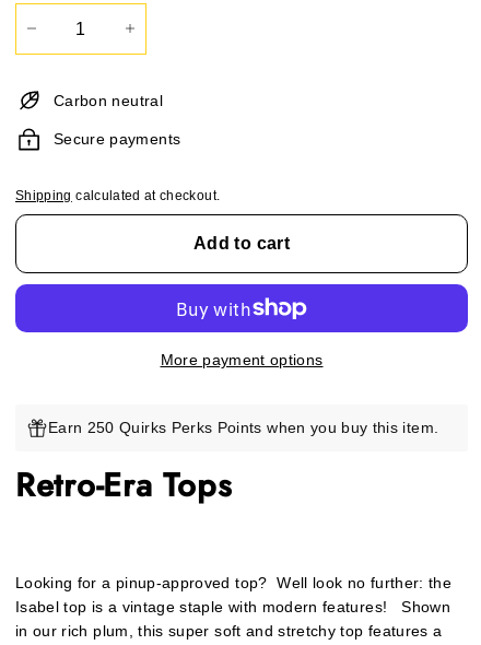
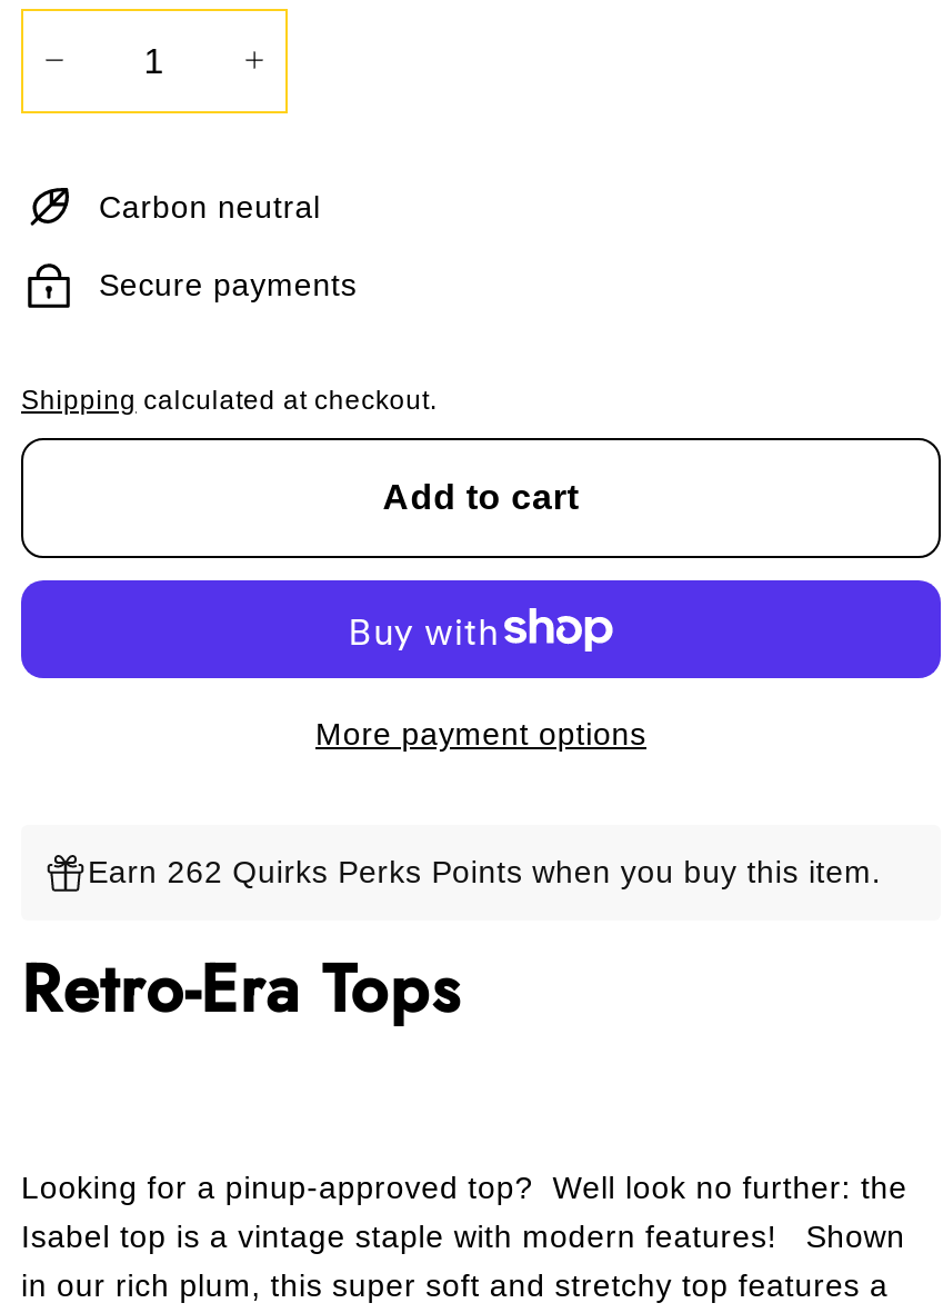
- Earn 250 Quirks Perks Points when you buy this item.
+ Earn 262 Quirks Perks Points when you buy this item.
